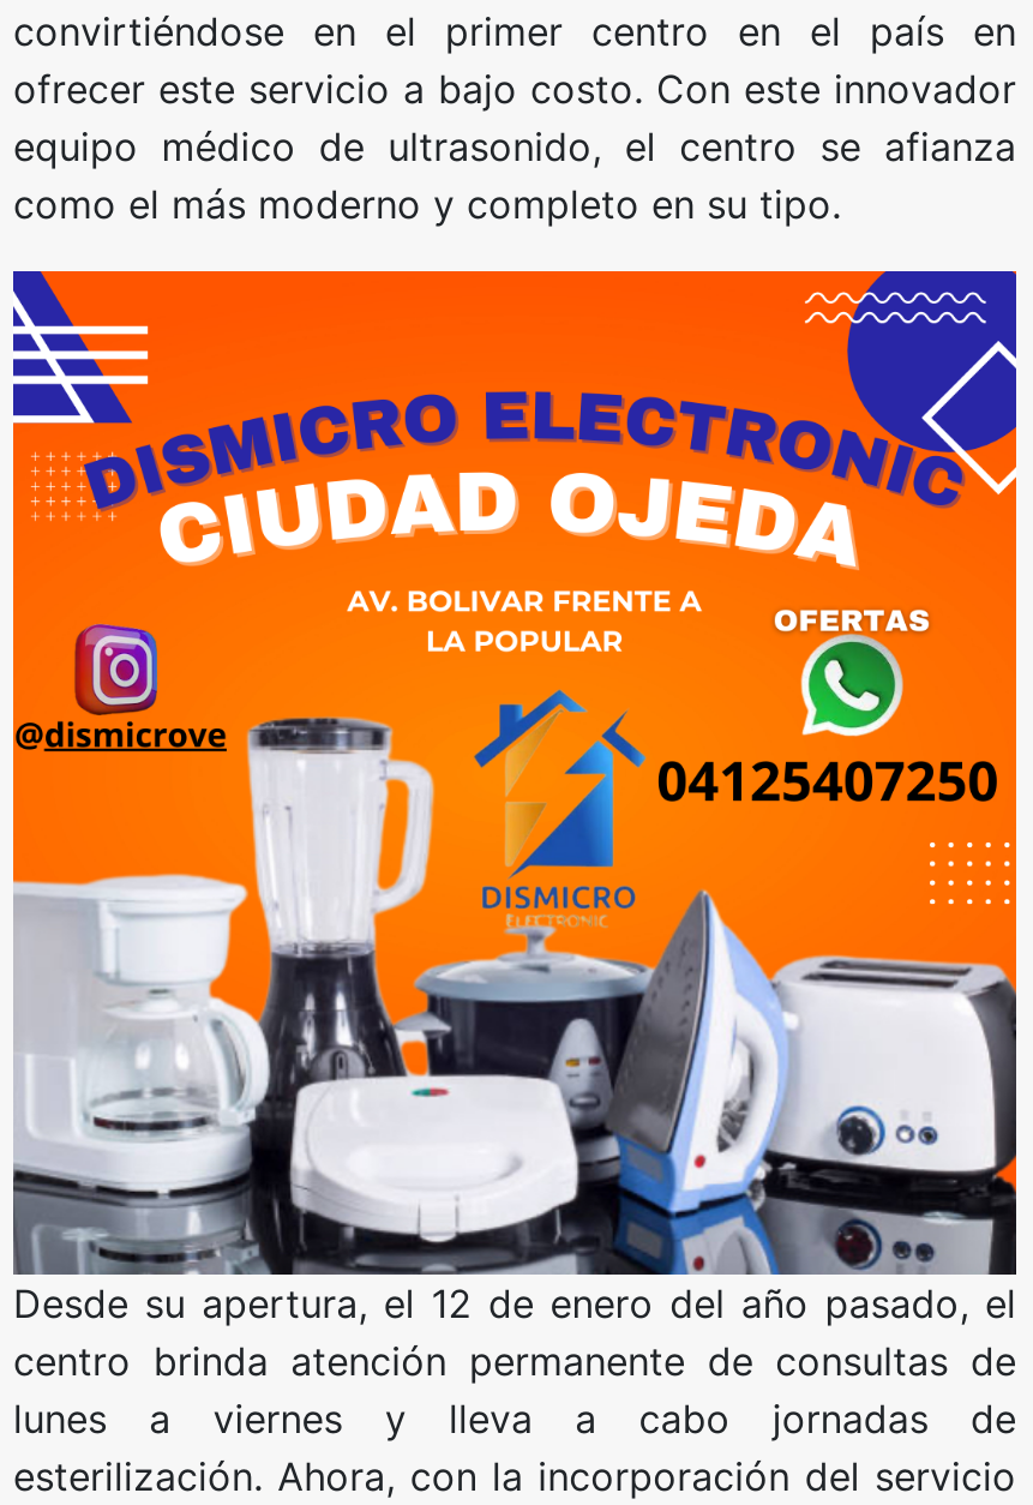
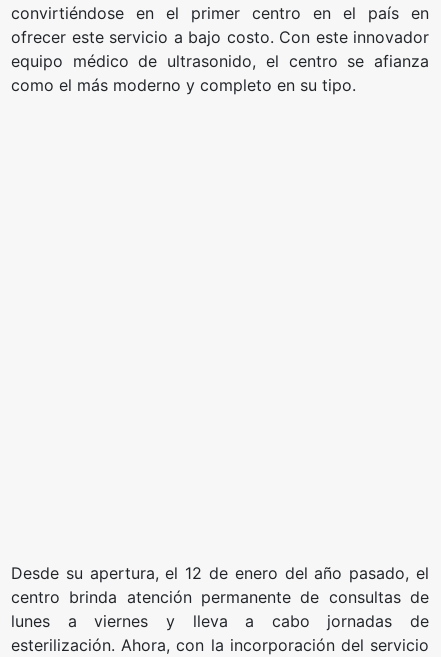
- [image]
